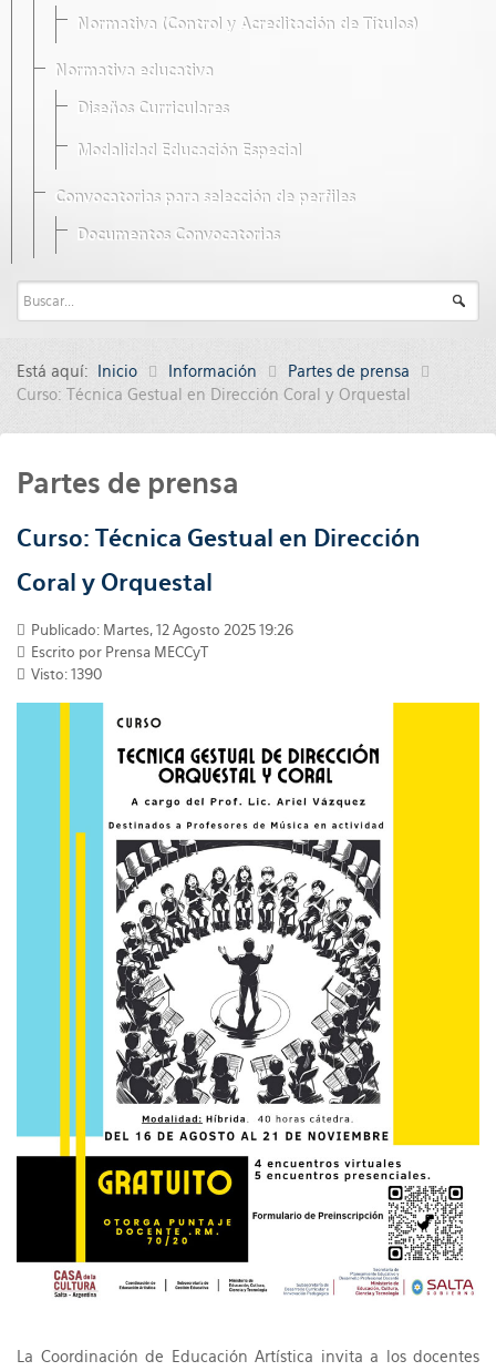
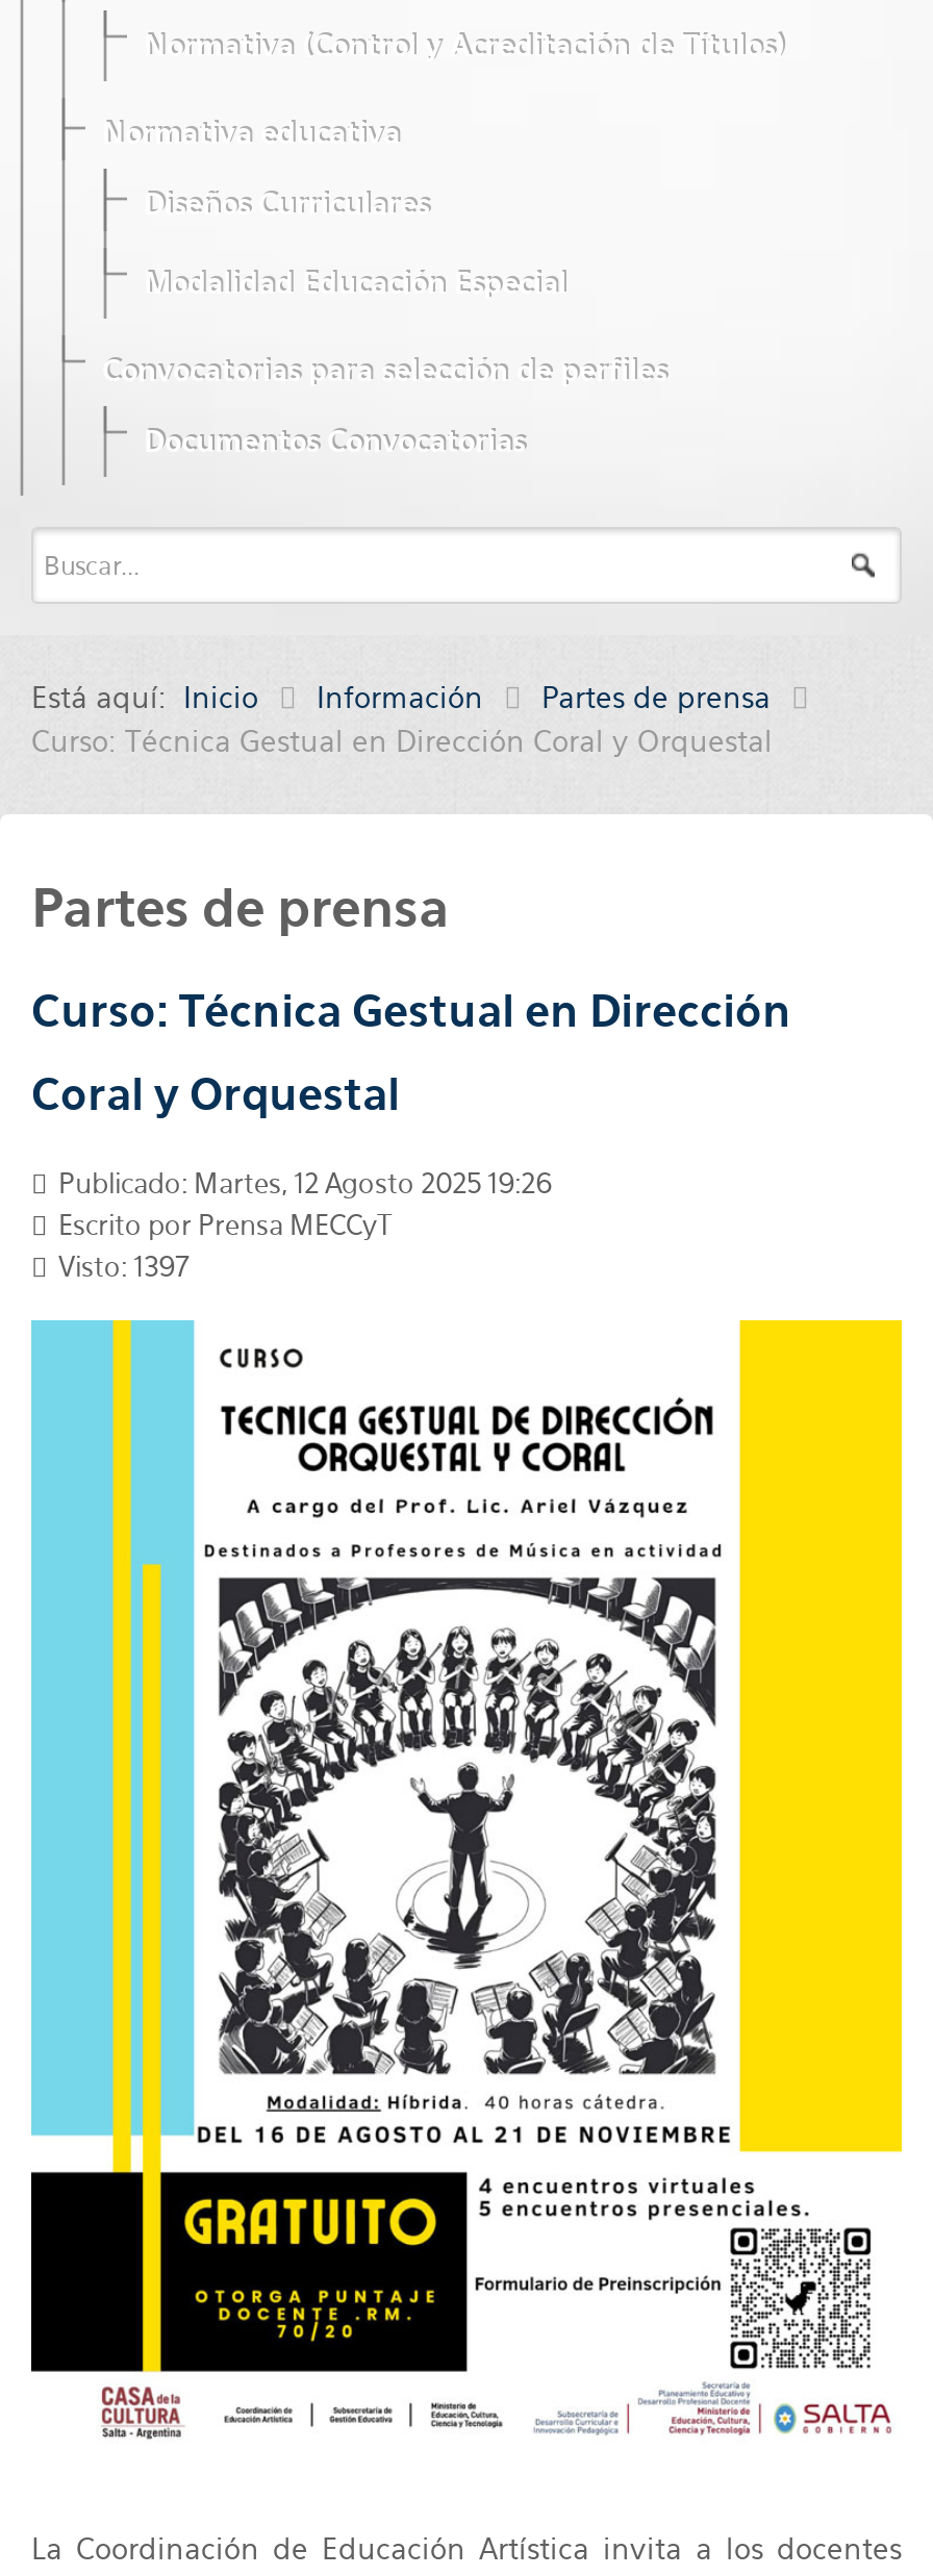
- Visto: 1390
+ Visto: 1397
